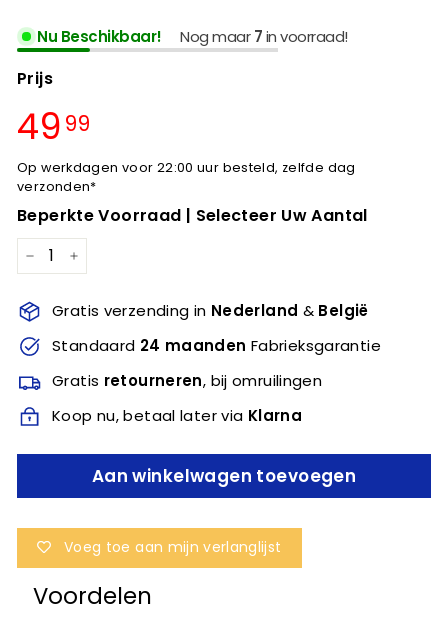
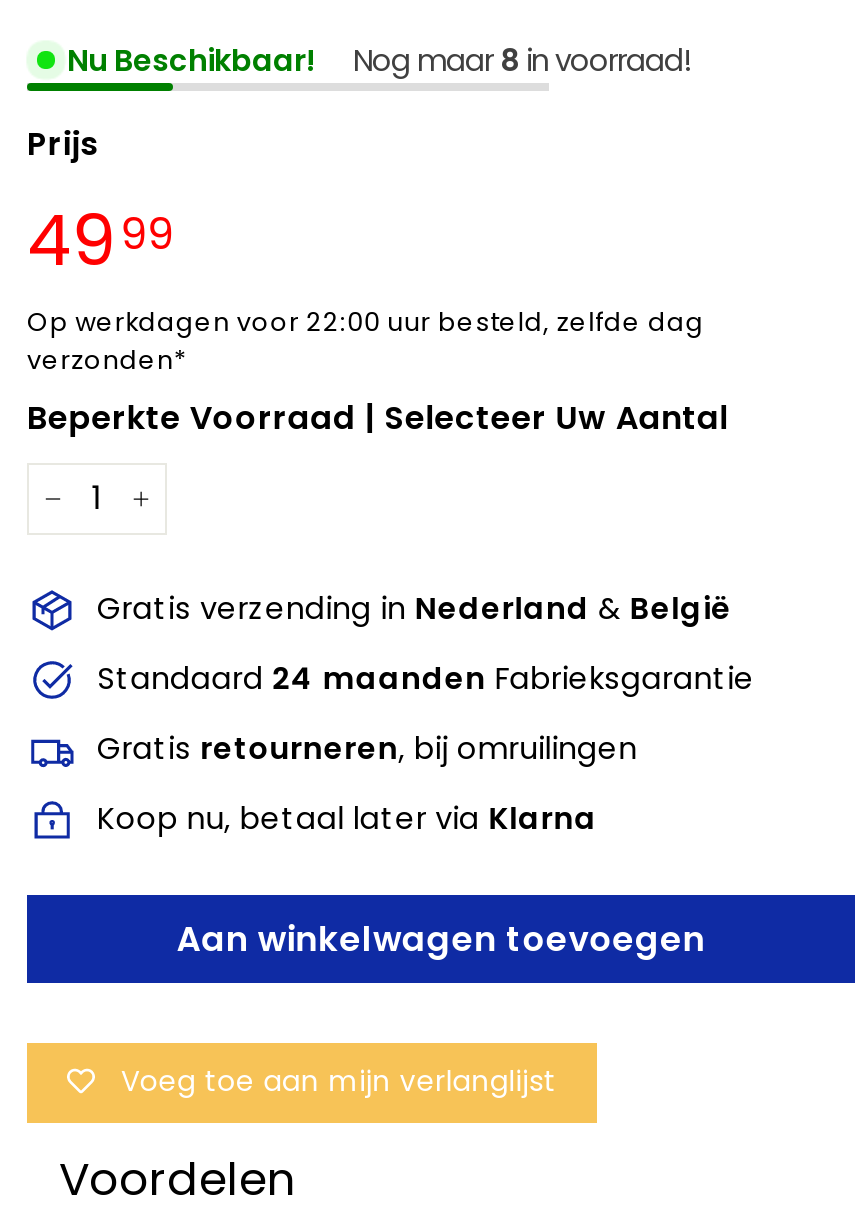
- Nog maar 7 in voorraad!
+ Nog maar 8 in voorraad!
